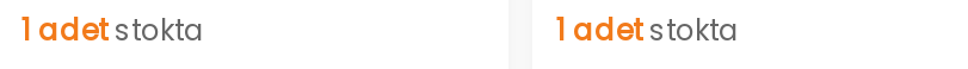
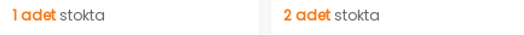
- 1 adet stokta
+ 2 adet stokta
